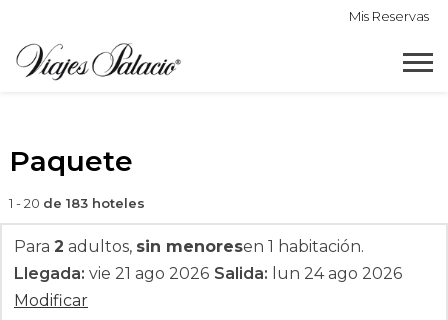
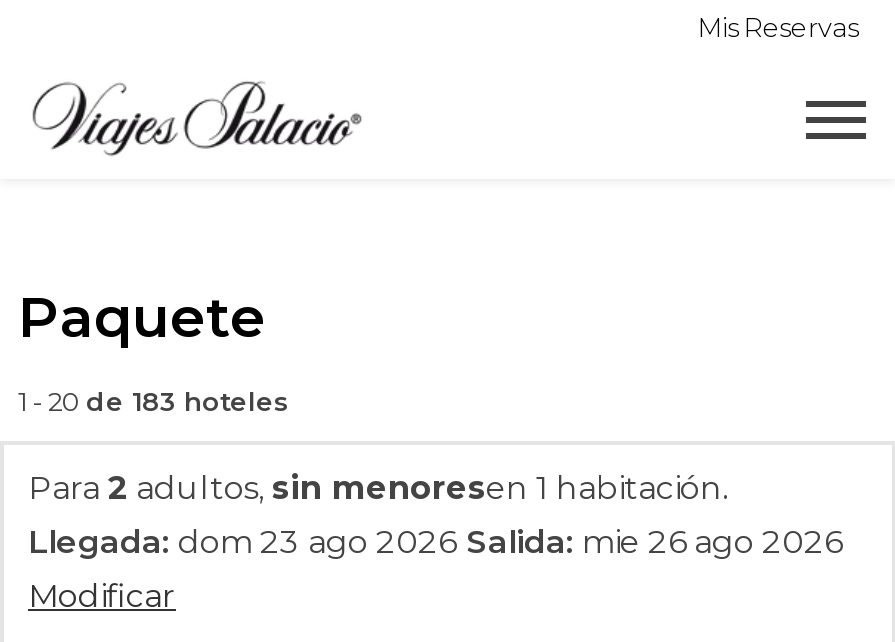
- Llegada: vie 21 ago 2026 Salida: lun 24 ago 2026
+ Llegada: dom 23 ago 2026 Salida: mie 26 ago 2026
